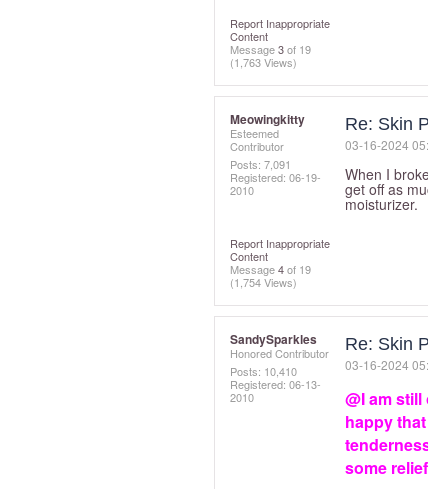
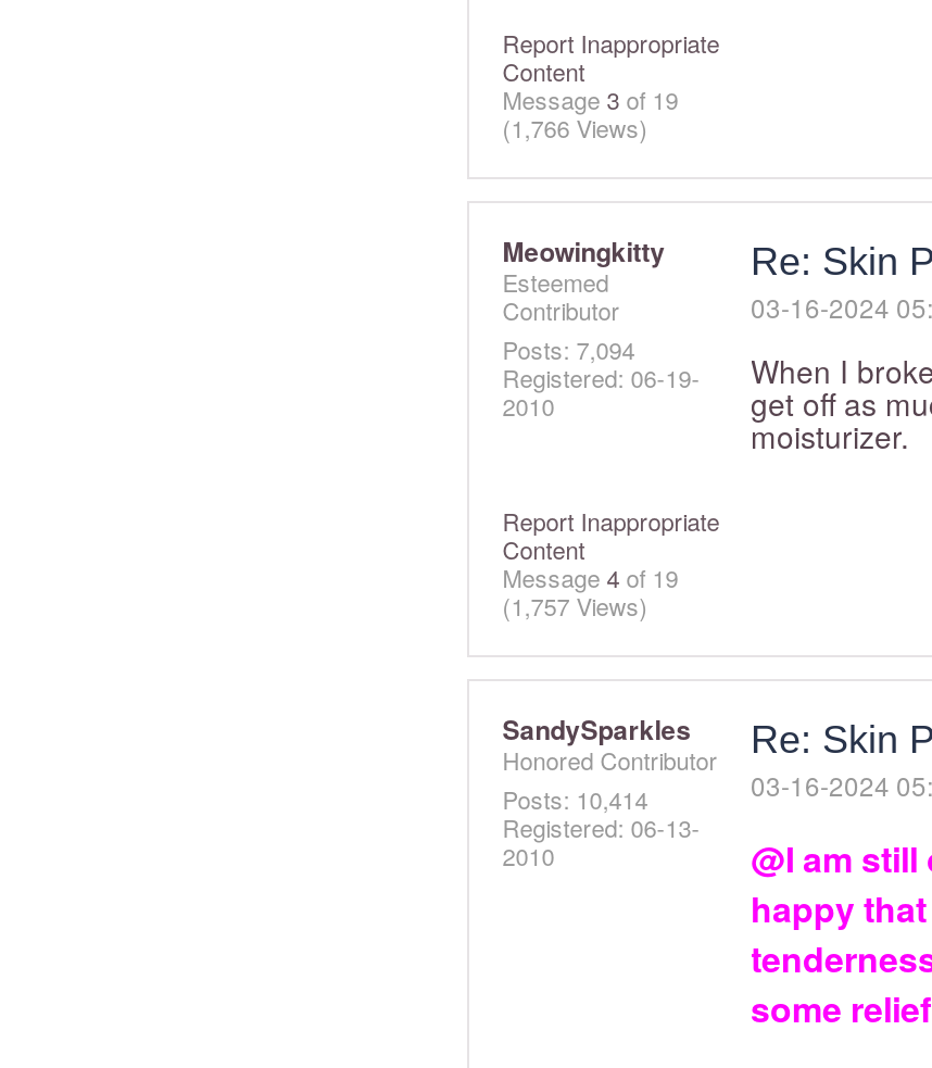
- (1,763 Views)
+ (1,766 Views)

- Posts: 7,091
+ Posts: 7,094

- (1,754 Views)
+ (1,757 Views)

- Posts: 10,410
+ Posts: 10,414
